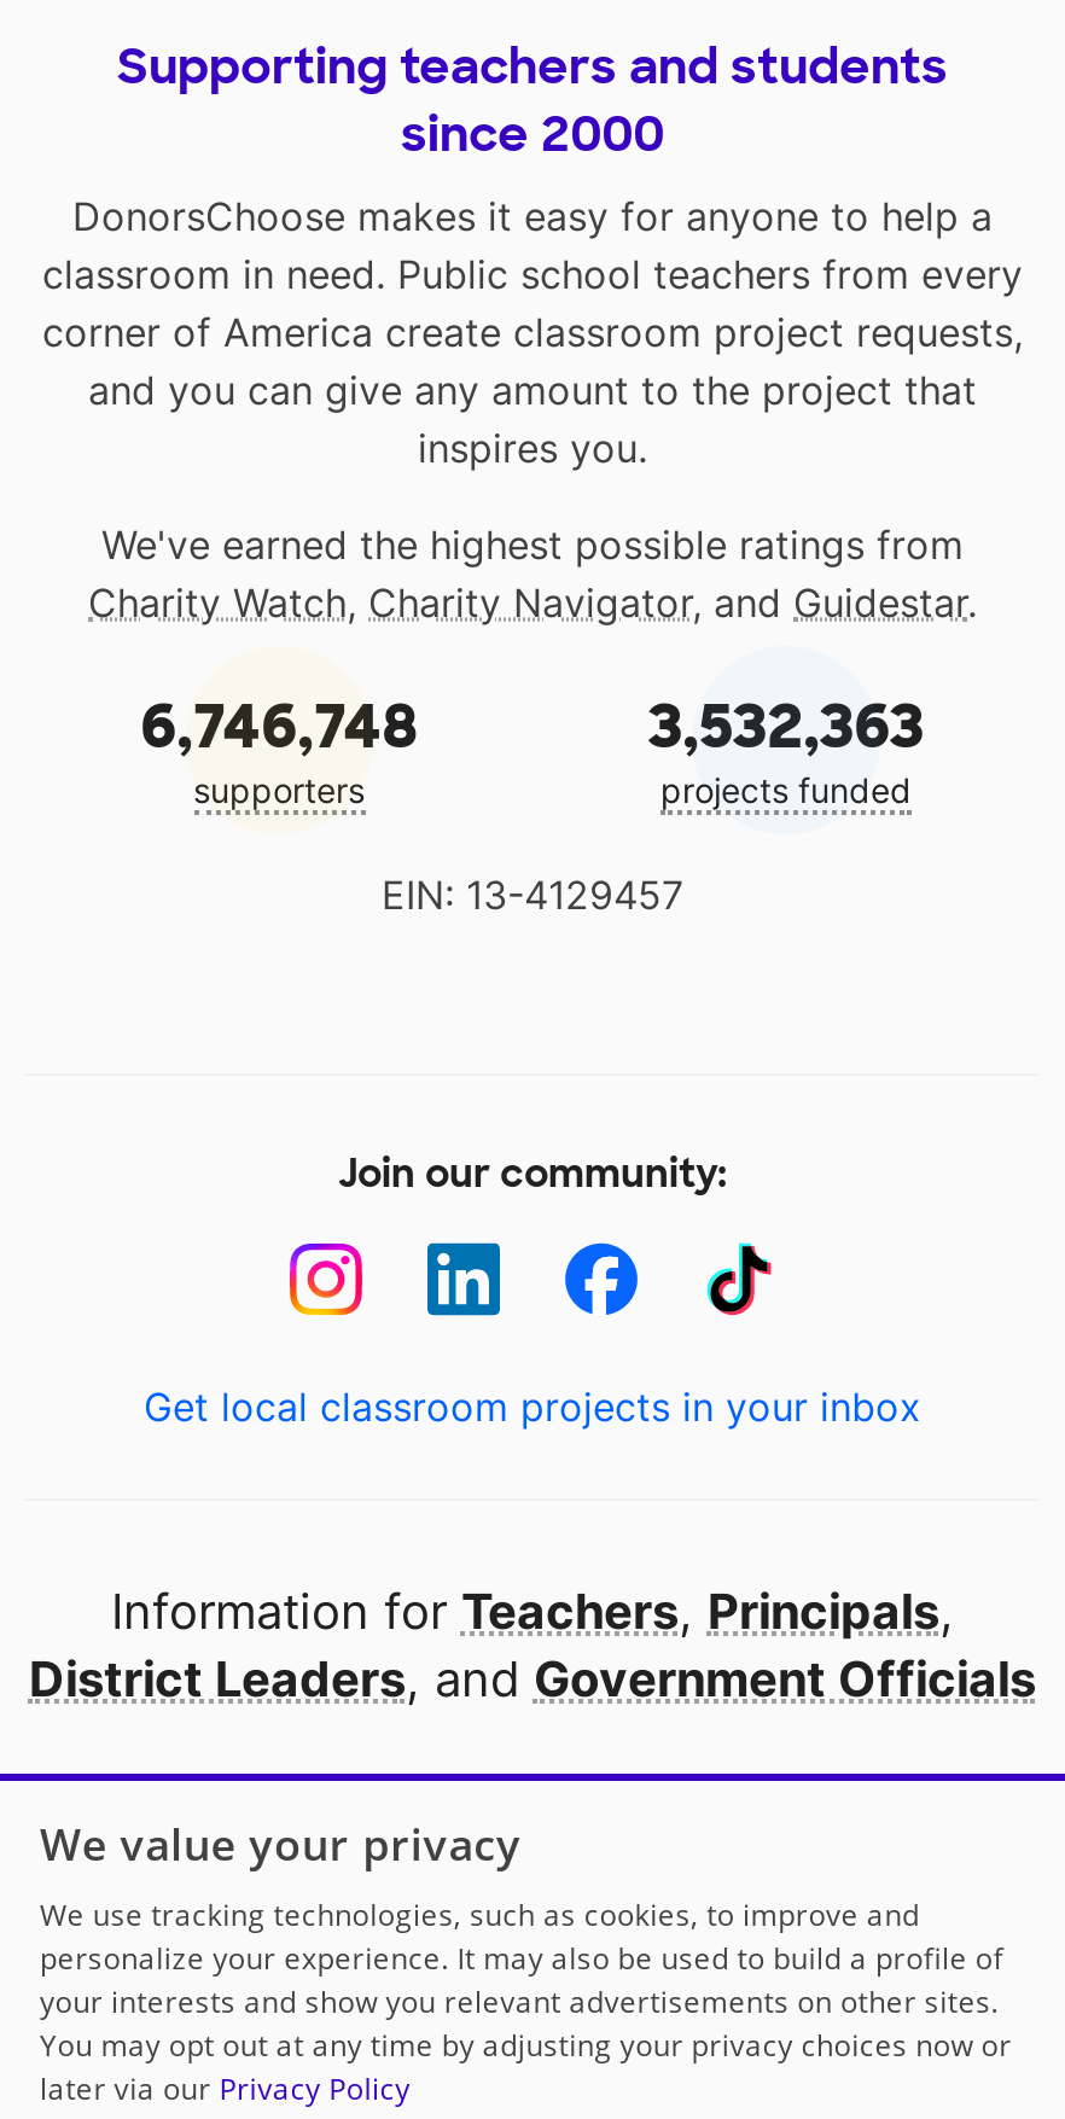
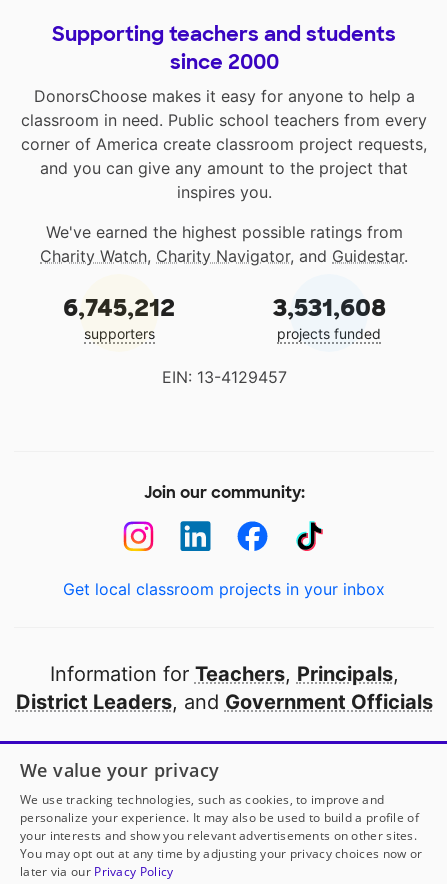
- 6,746,748
+ 6,745,212

- 3,532,363
+ 3,531,608
